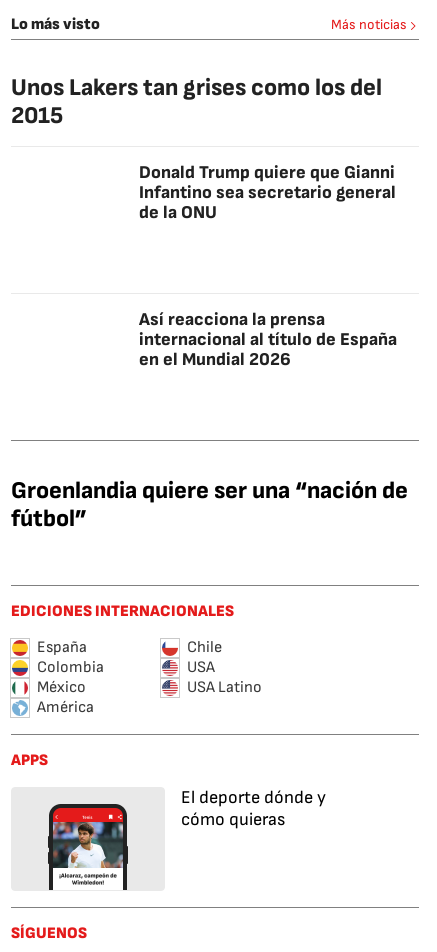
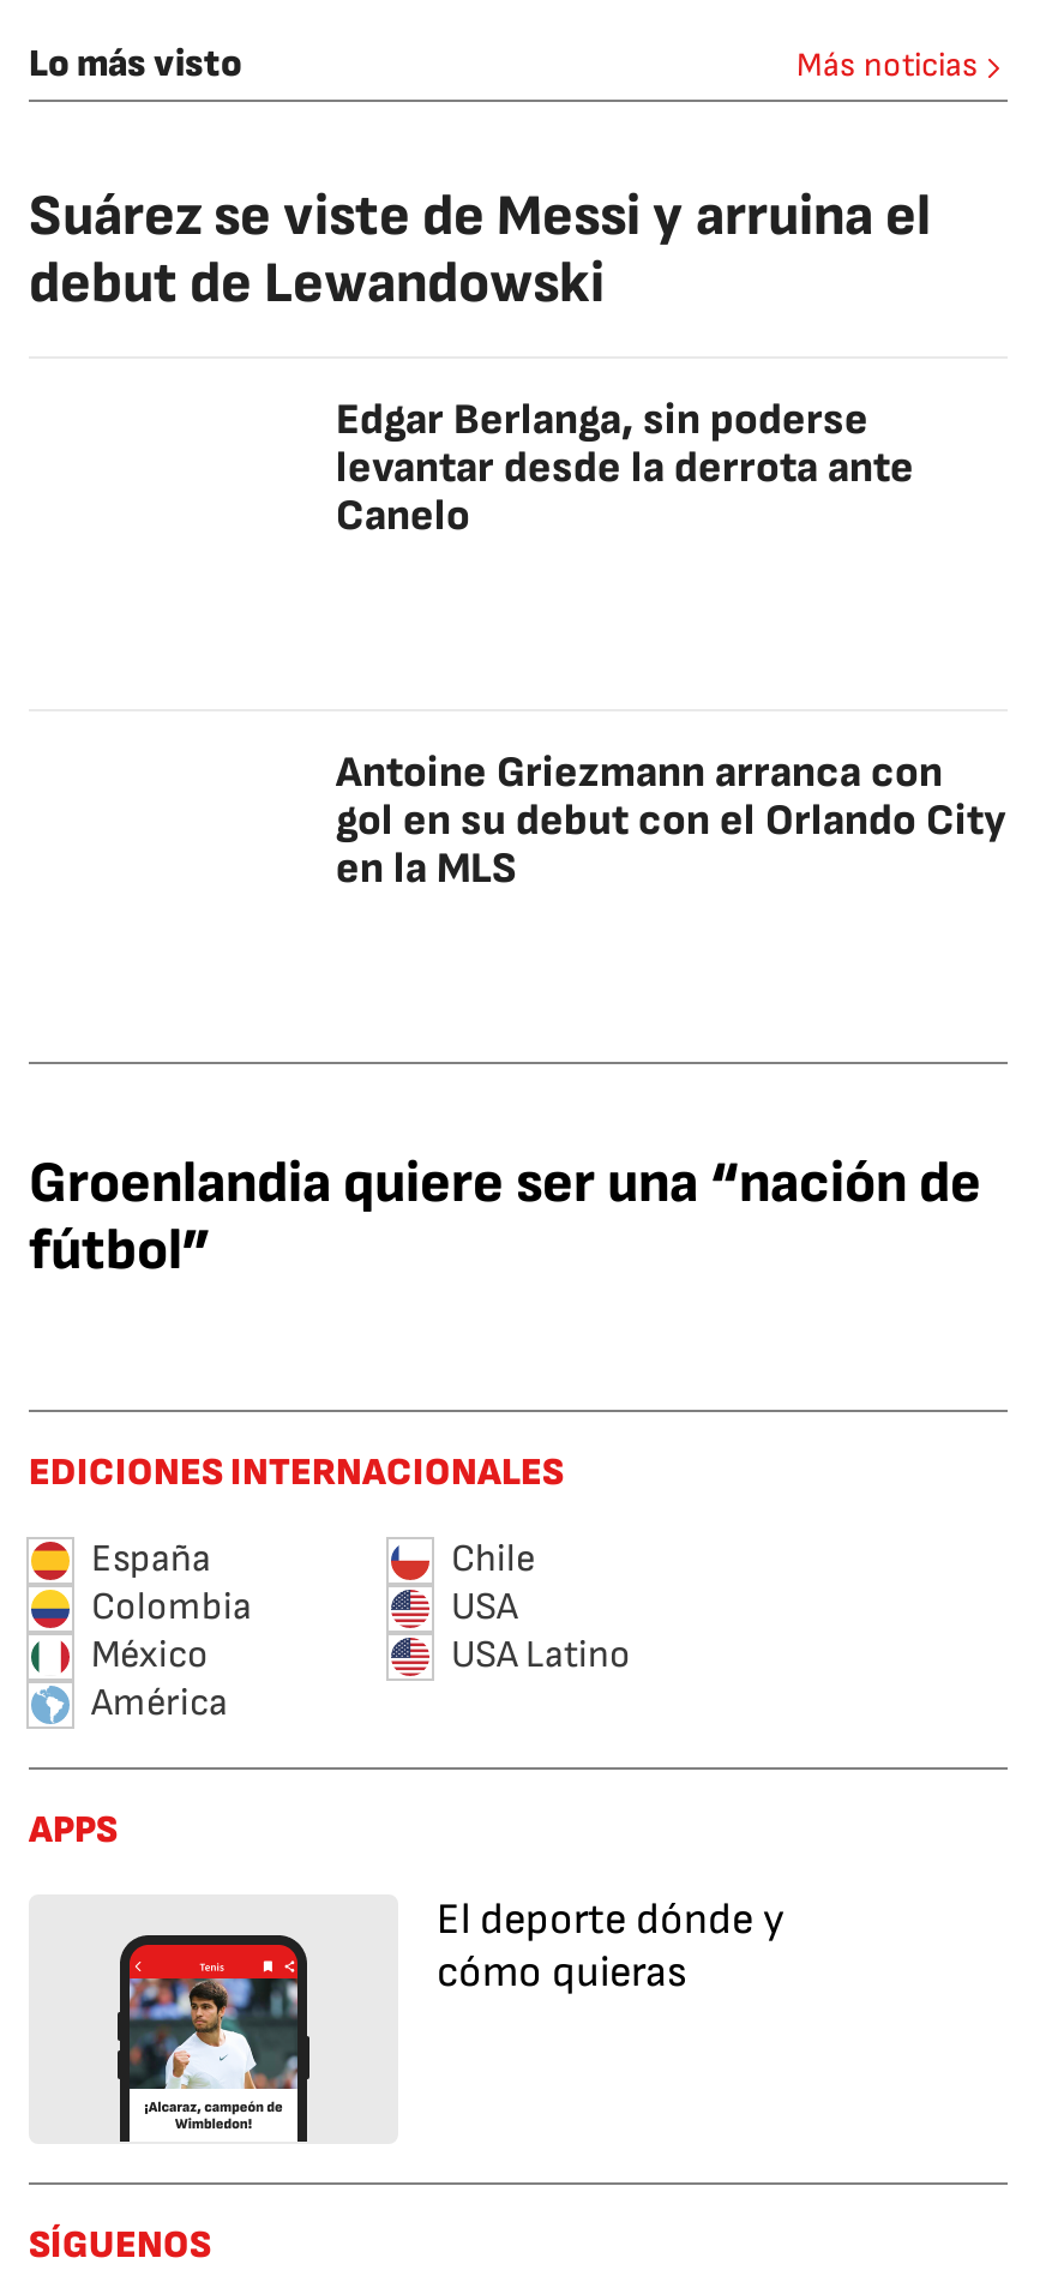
- Unos Lakers tan grises como los del
- 2015
+ Suárez se viste de Messi y arruina el
+ debut de Lewandowski

- Donald Trump quiere que Gianni
- Infantino sea secretario general
- de la ONU
+ Edgar Berlanga, sin poderse
+ levantar desde la derrota ante
+ Canelo

- Así reacciona la prensa
- internacional al título de España
- en el Mundial 2026
+ Antoine Griezmann arranca con
+ gol en su debut con el Orlando City
+ en la MLS
